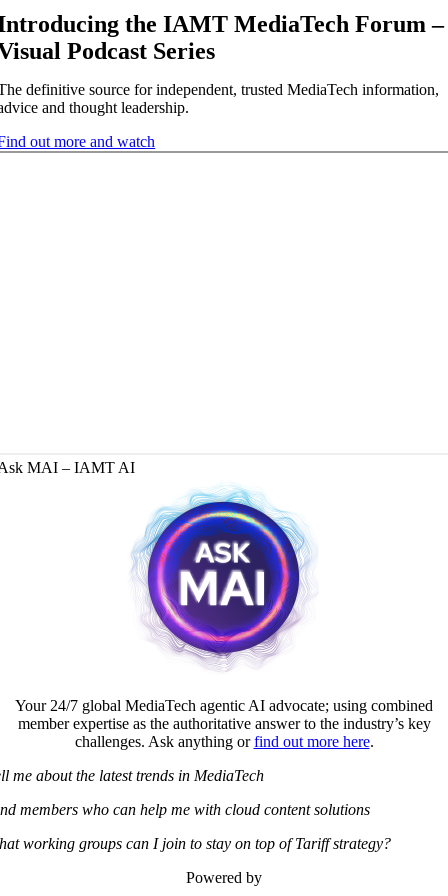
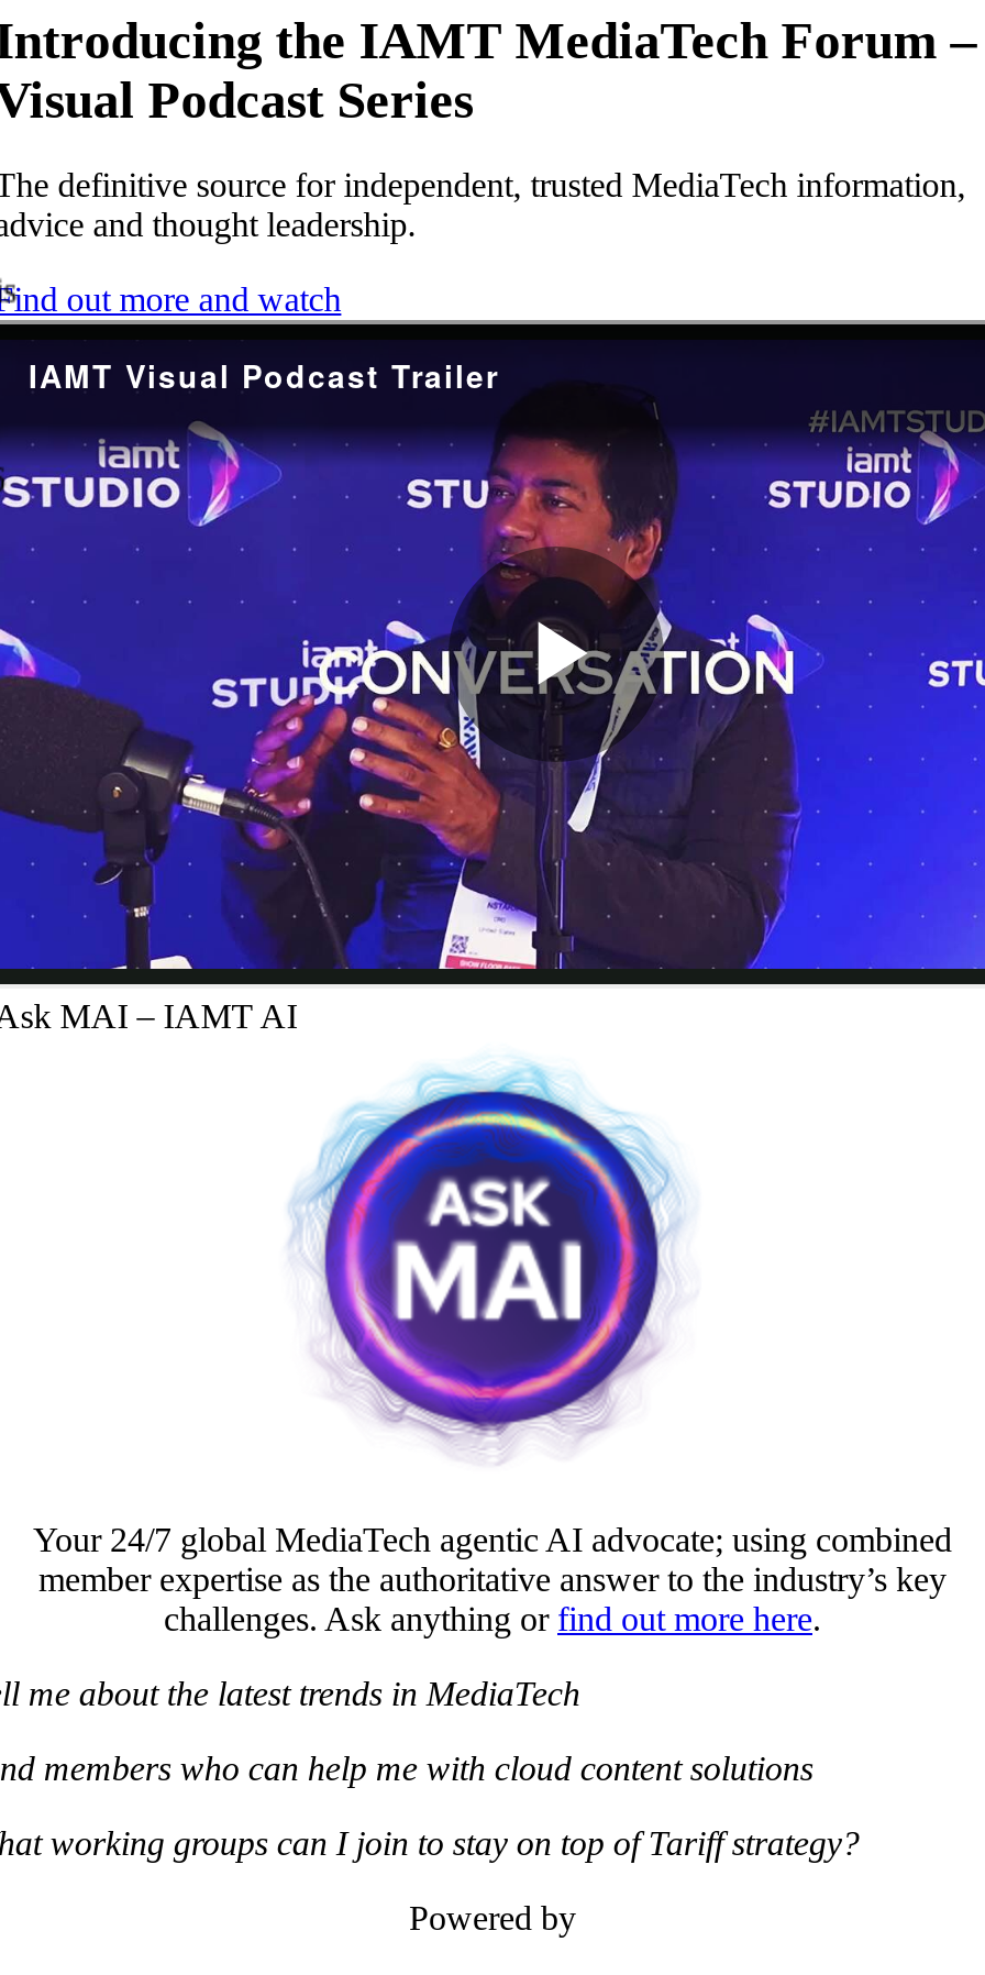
+ [image]
